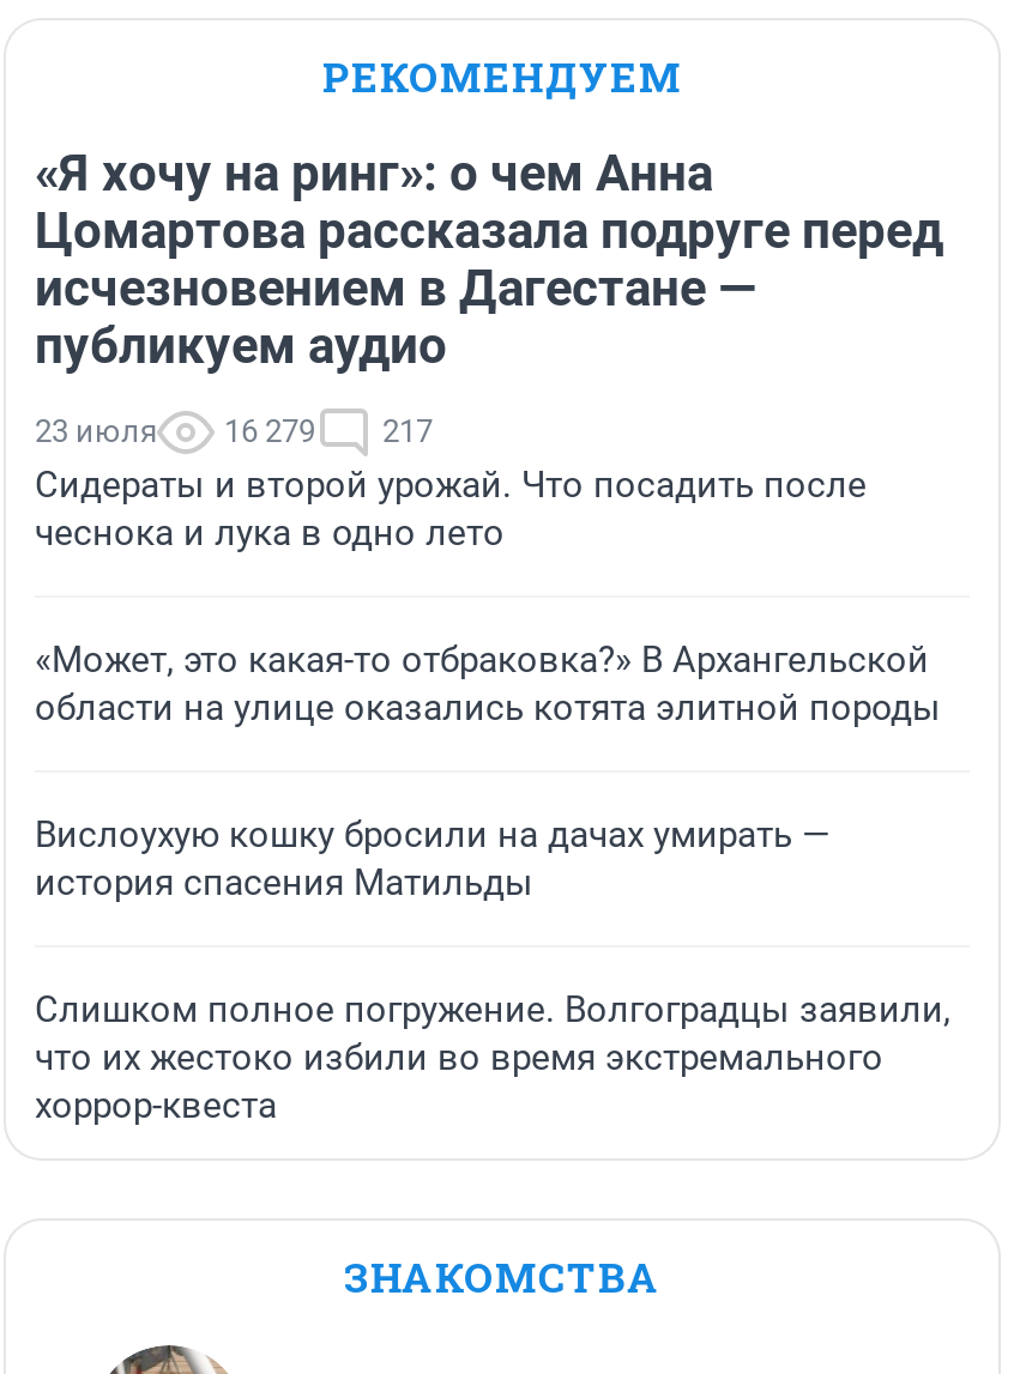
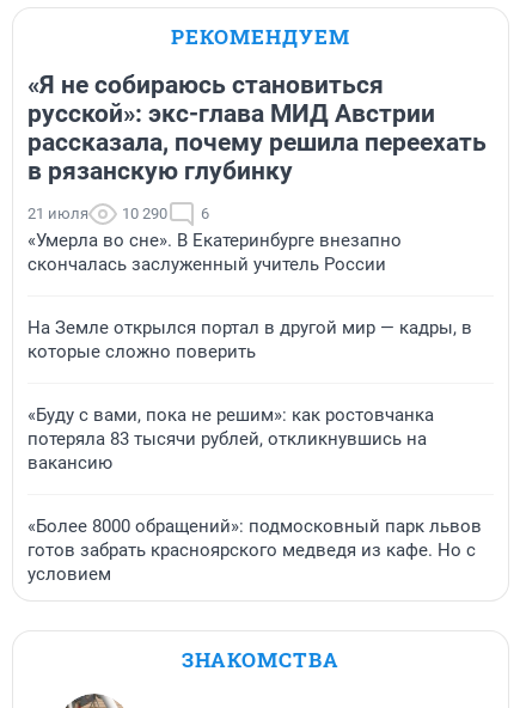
- «Я хочу на ринг»: о чем Анна
- Цомартова рассказала подруге перед
- исчезновением в Дагестане —
- публикуем аудио
+ «Я не собираюсь становиться
+ русской»: экс-глава МИД Австрии
+ рассказала, почему решила переехать
+ в рязанскую глубинку

- 23 июля
- 16 279
- 217
- Сидераты и второй урожай. Что посадить после
- чеснока и лука в одно лето
+ 21 июля
+ 10 290
+ 6
+ «Умерла во сне». В Екатеринбурге внезапно
+ скончалась заслуженный учитель России

- «Может, это какая-то отбраковка?» В Архангельской
- области на улице оказались котята элитной породы
+ На Земле открылся портал в другой мир — кадры, в
+ которые сложно поверить

- Вислоухую кошку бросили на дачах умирать —
- история спасения Матильды
+ «Буду с вами, пока не решим»: как ростовчанка
+ потеряла 83 тысячи рублей, откликнувшись на
+ вакансию

- Слишком полное погружение. Волгоградцы заявили,
- что их жестоко избили во время экстремального
- хоррор-квеста
+ «Более 8000 обращений»: подмосковный парк львов
+ готов забрать красноярского медведя из кафе. Но с
+ условием
